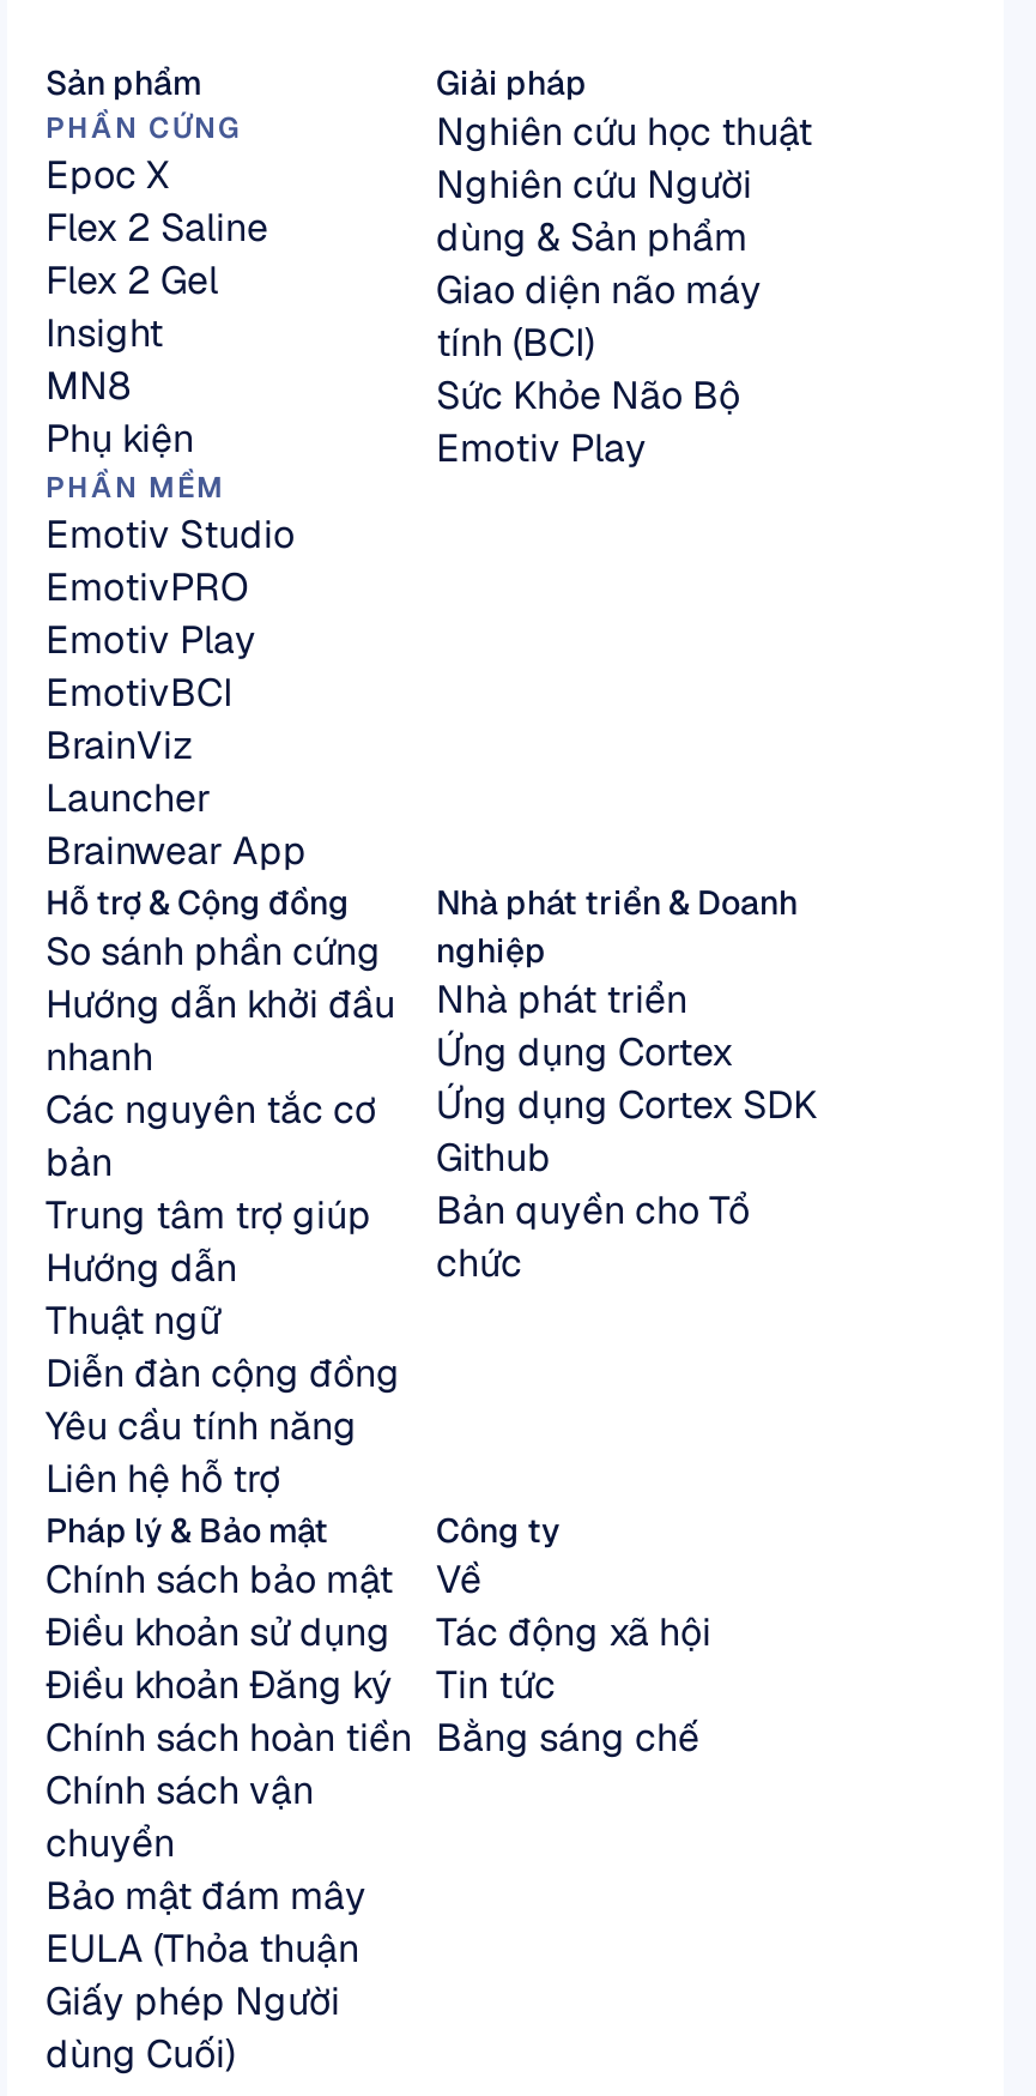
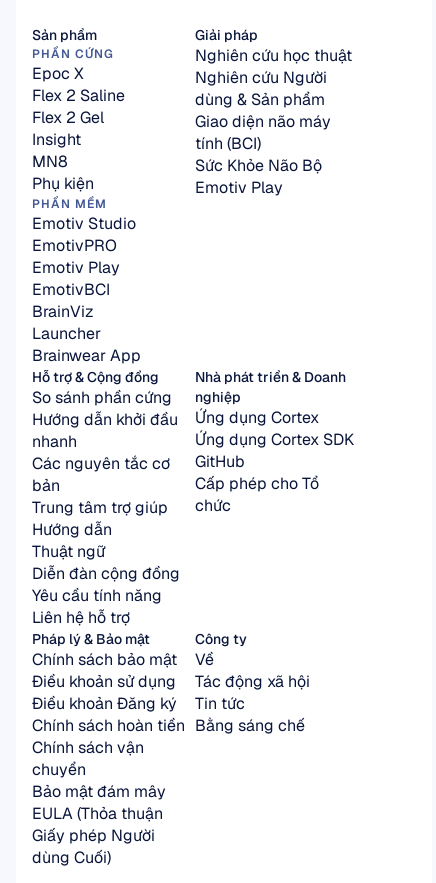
- Nhà phát triển

moved up: Ứng dụng Cortex | Ứng dụng Cortex SDK

- Github
- Bản quyền cho Tổ
+ GitHub
+ Cấp phép cho Tổ

moved up: chức
